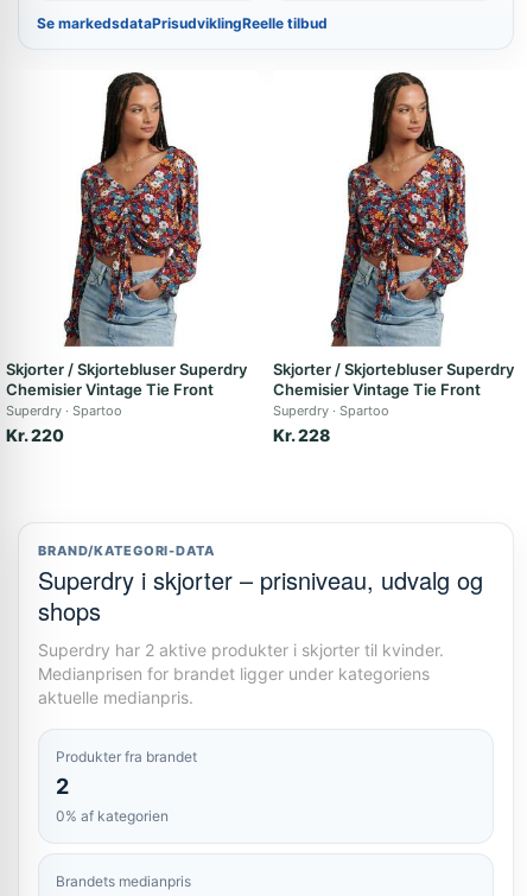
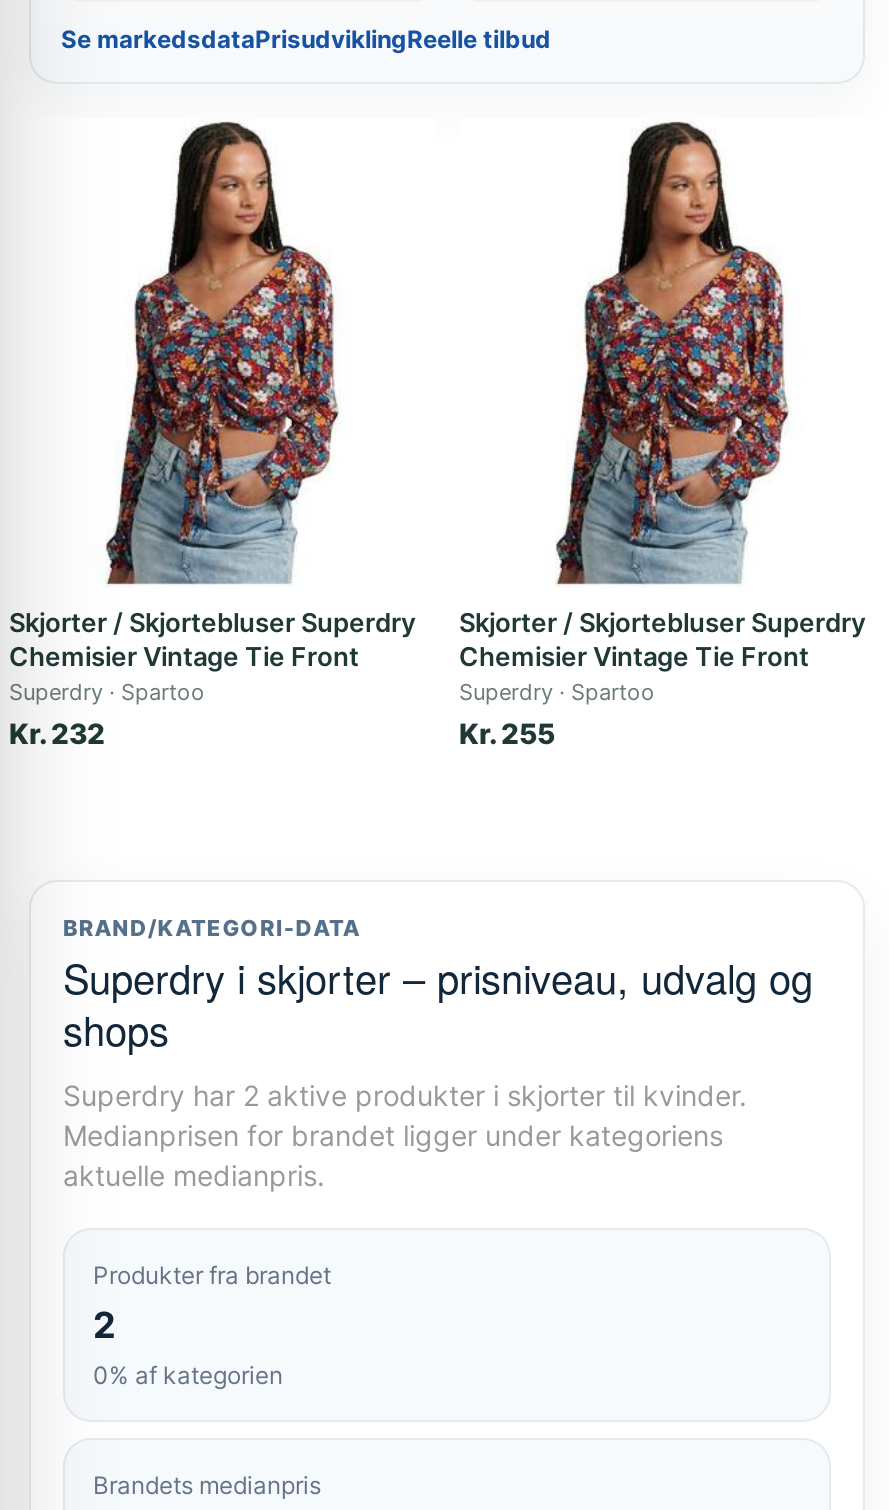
- Kr. 220
+ Kr. 232

- Kr. 228
+ Kr. 255
